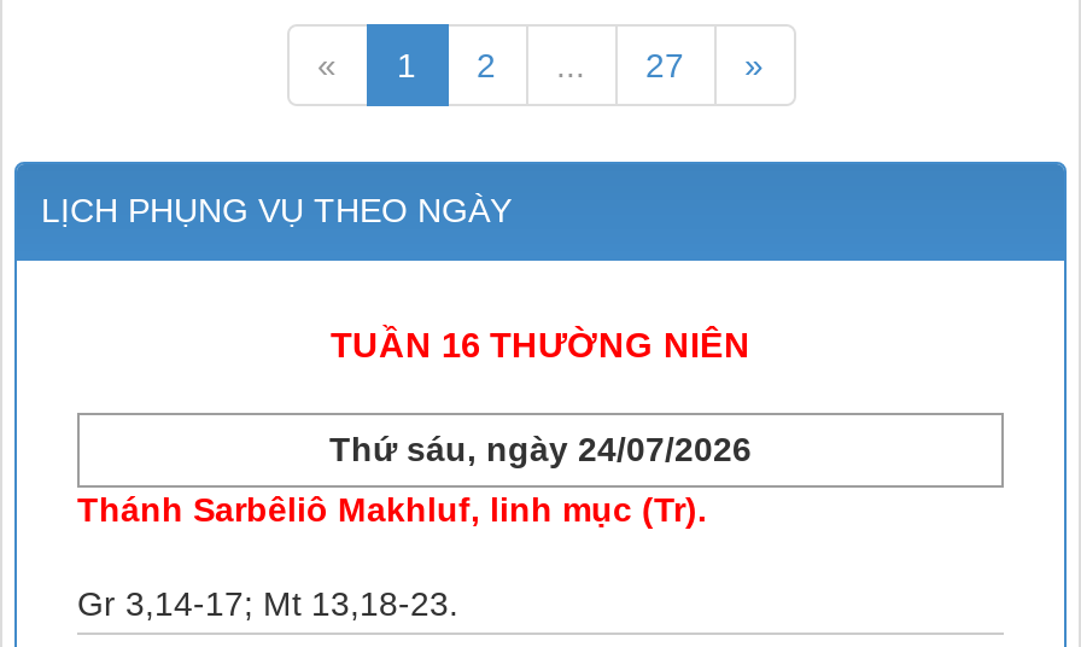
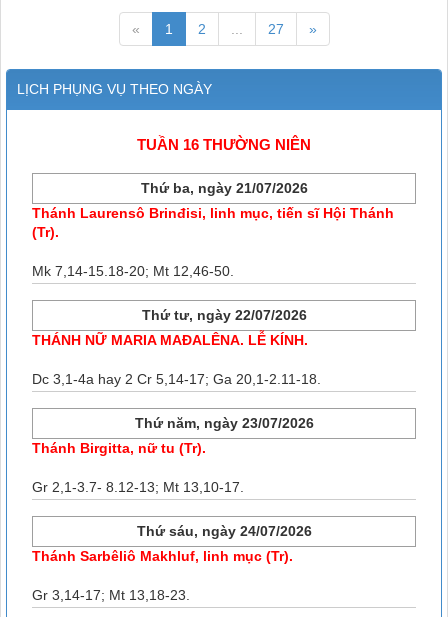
+ Thứ ba, ngày 21/07/2026
+ Thánh Laurensô Brinđisi, linh mục, tiến sĩ Hội Thánh
+ (Tr).
+ Mk 7,14-15.18-20; Mt 12,46-50.
+ Thứ tư, ngày 22/07/2026
+ THÁNH NỮ MARIA MAĐALÊNA. LỄ KÍNH.
+ Dc 3,1-4a hay 2 Cr 5,14-17; Ga 20,1-2.11-18.
+ Thứ năm, ngày 23/07/2026
+ Thánh Birgitta, nữ tu (Tr).
+ Gr 2,1-3.7- 8.12-13; Mt 13,10-17.
